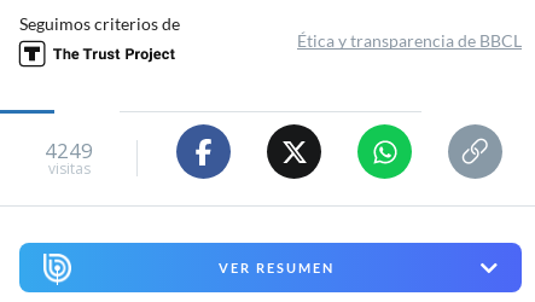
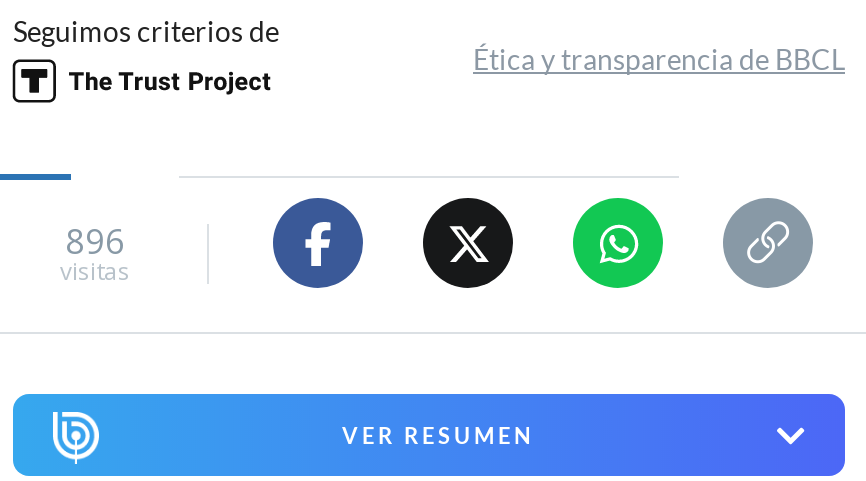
- 4249
+ 896
